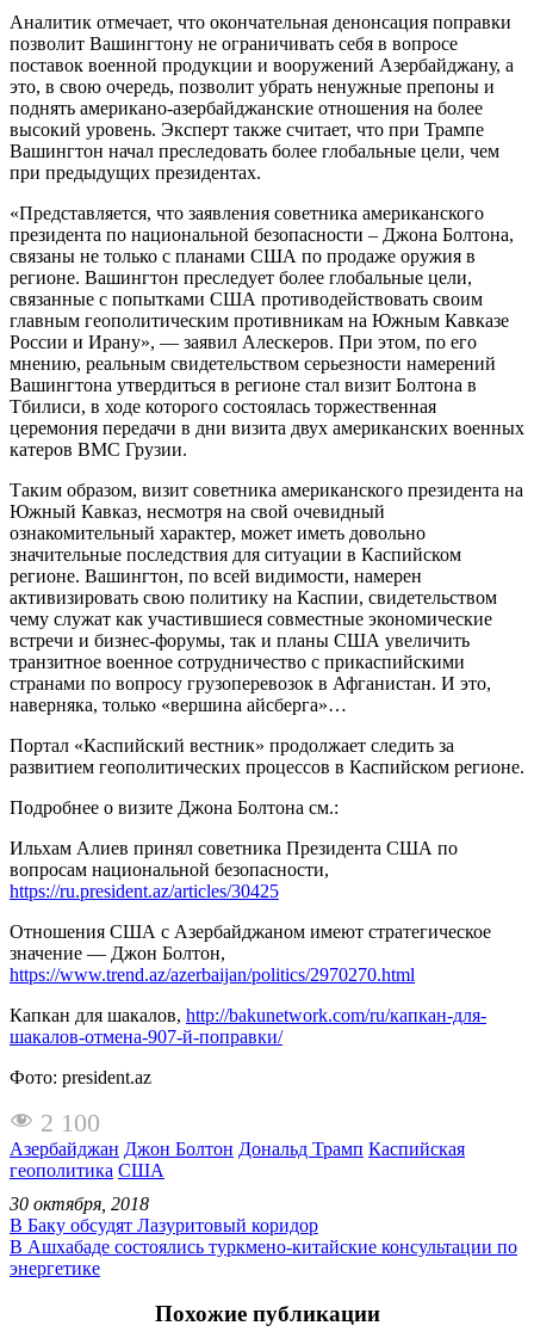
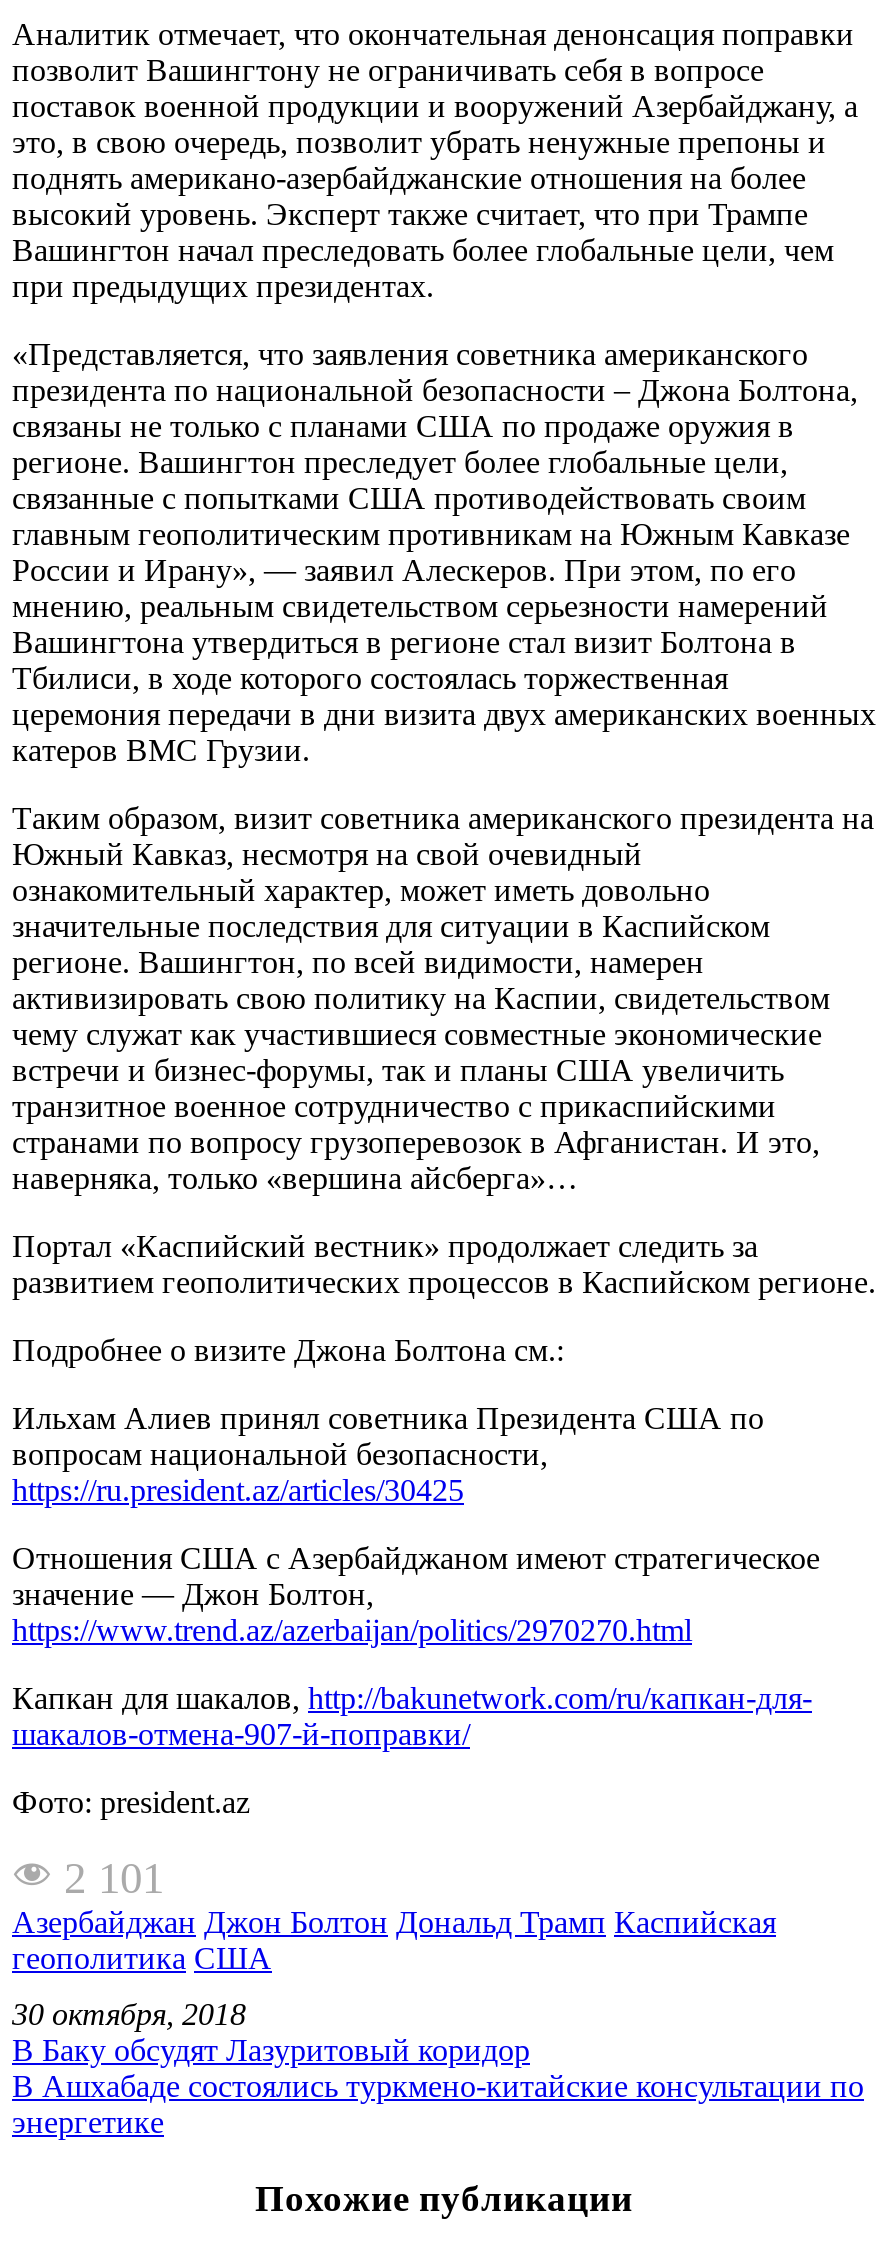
- 2 100
+ 2 101
